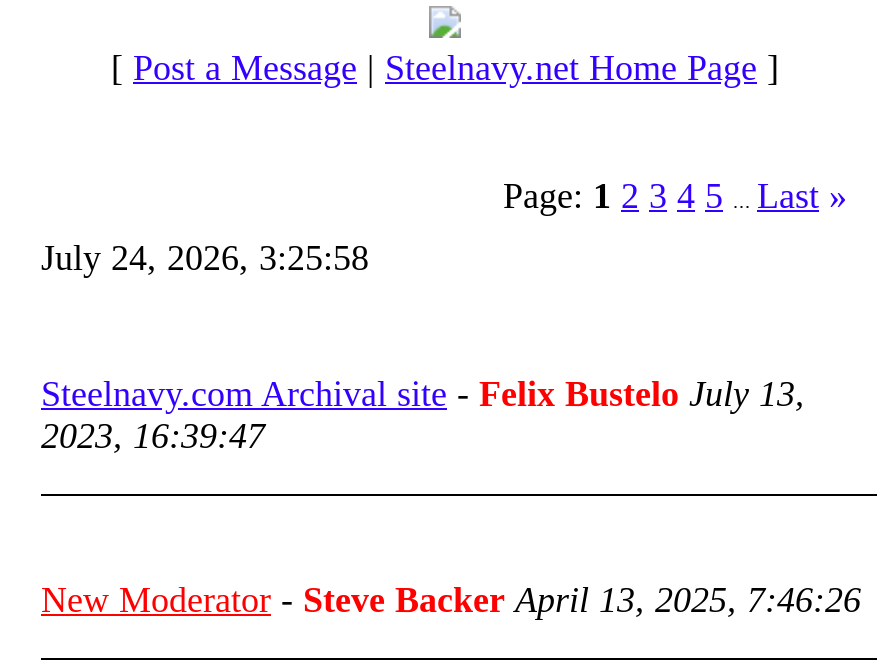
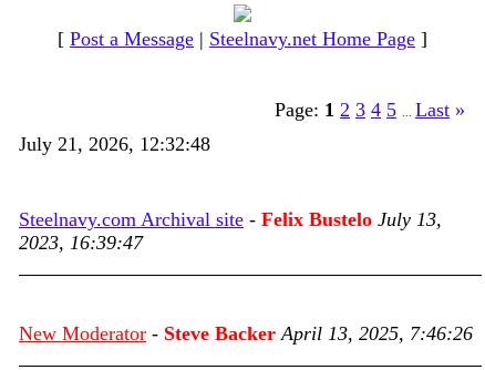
- July 24, 2026, 3:25:58
+ July 21, 2026, 12:32:48
